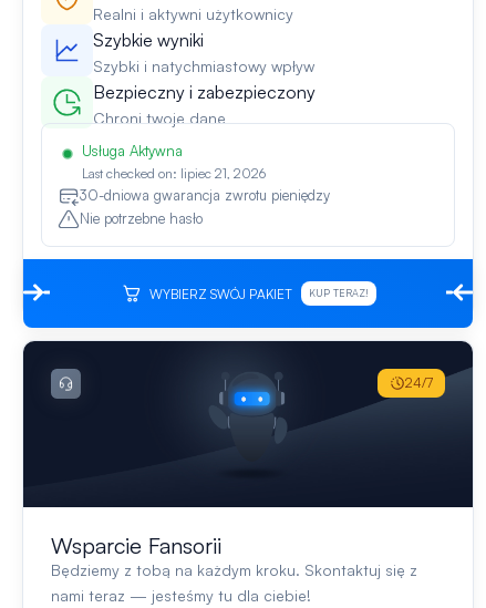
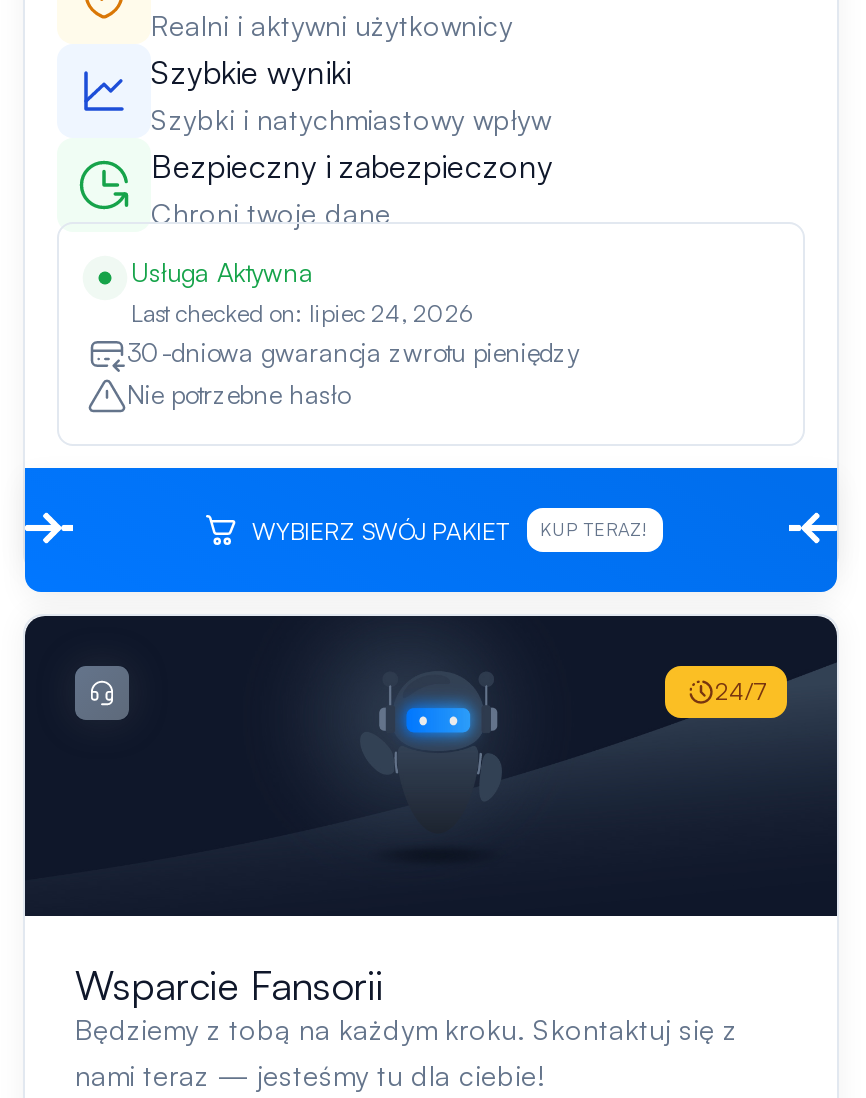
- Last checked on: lipiec 21, 2026
+ Last checked on: lipiec 24, 2026
